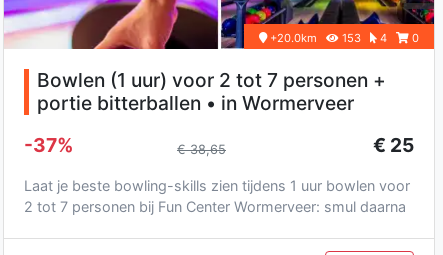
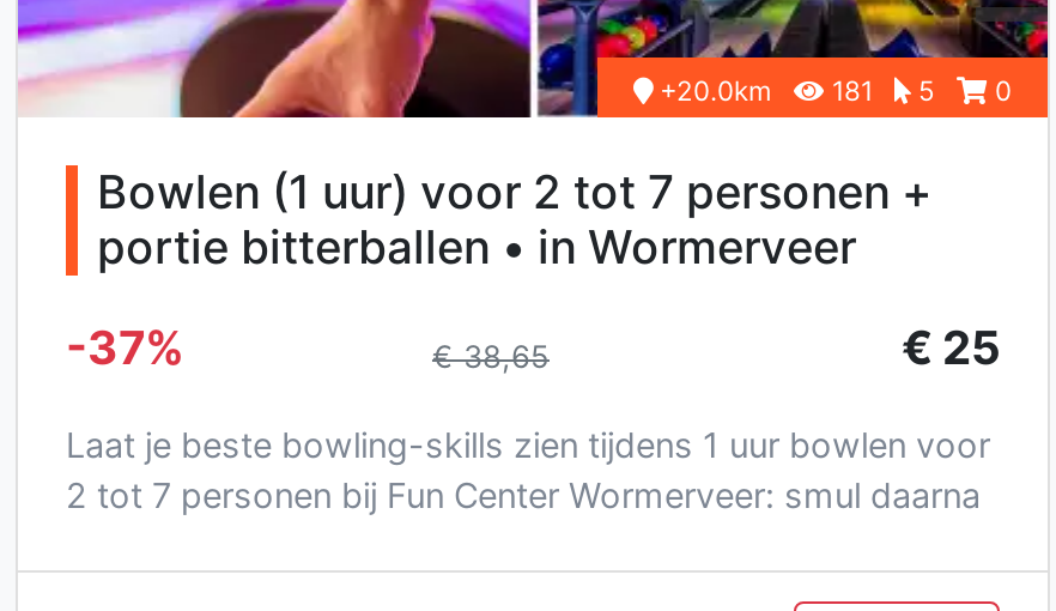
- 153 4
+ 181 5
